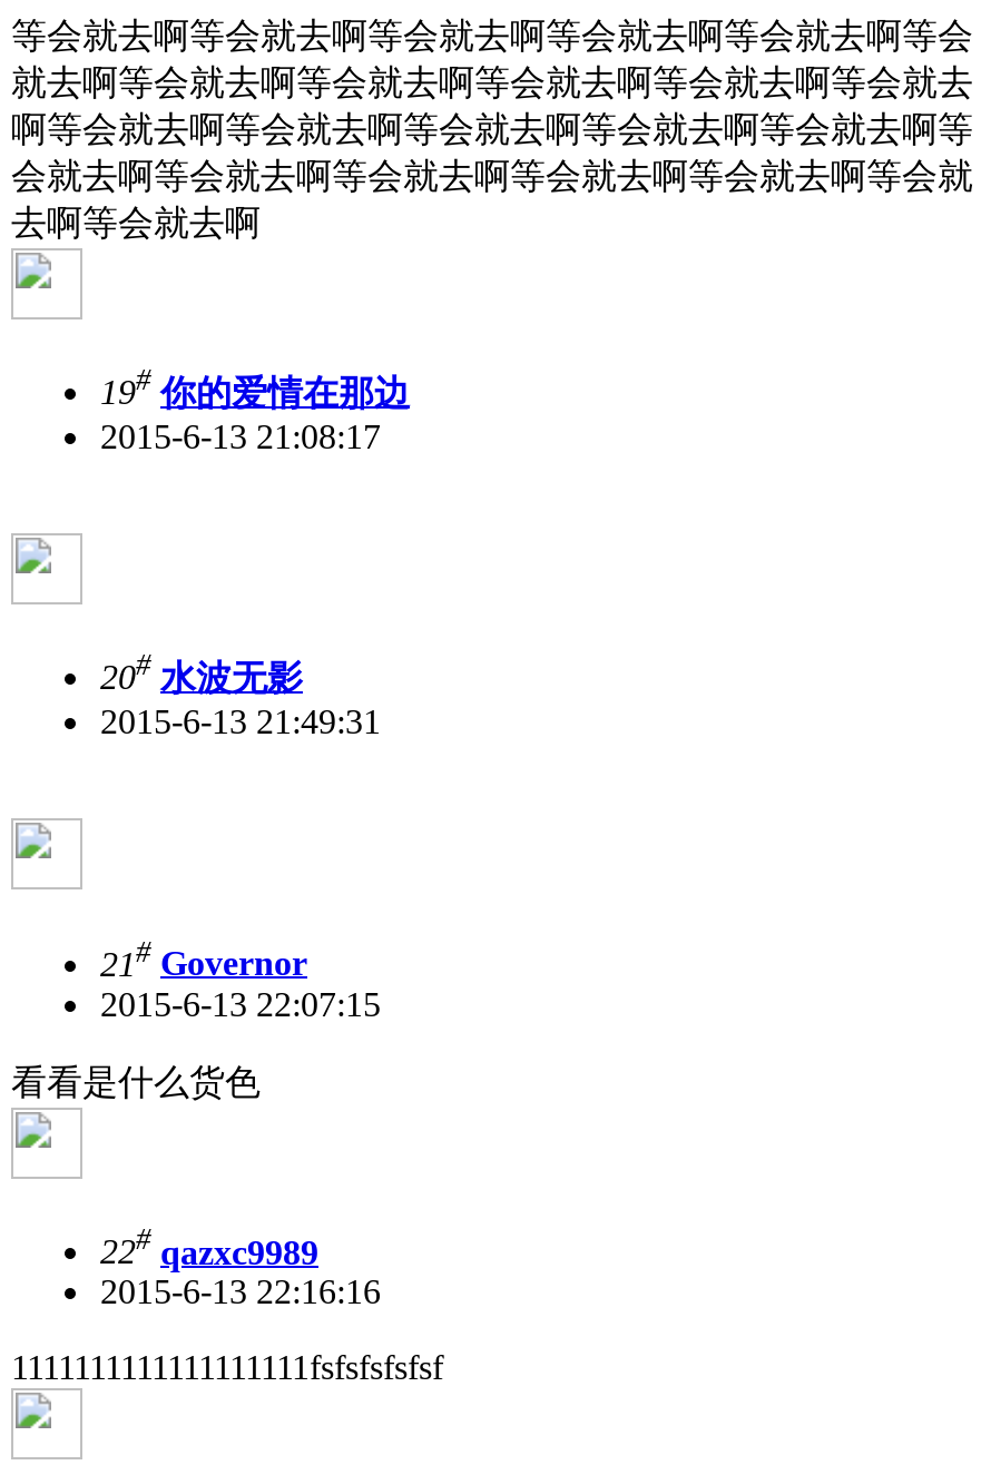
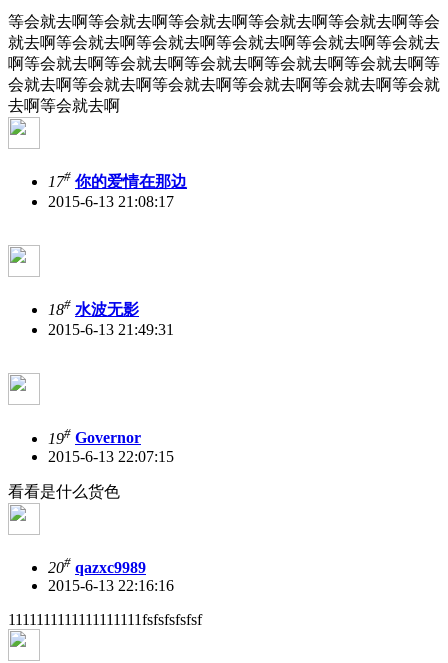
- 19# 你的爱情在那边
+ 17# 你的爱情在那边

- 20# 水波无影
+ 18# 水波无影

- 21# Governor
+ 19# Governor

- 22# qazxc9989
+ 20# qazxc9989
